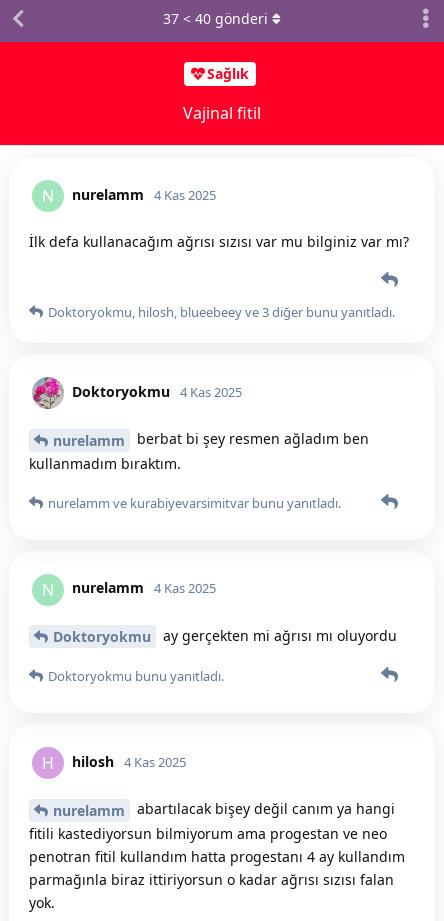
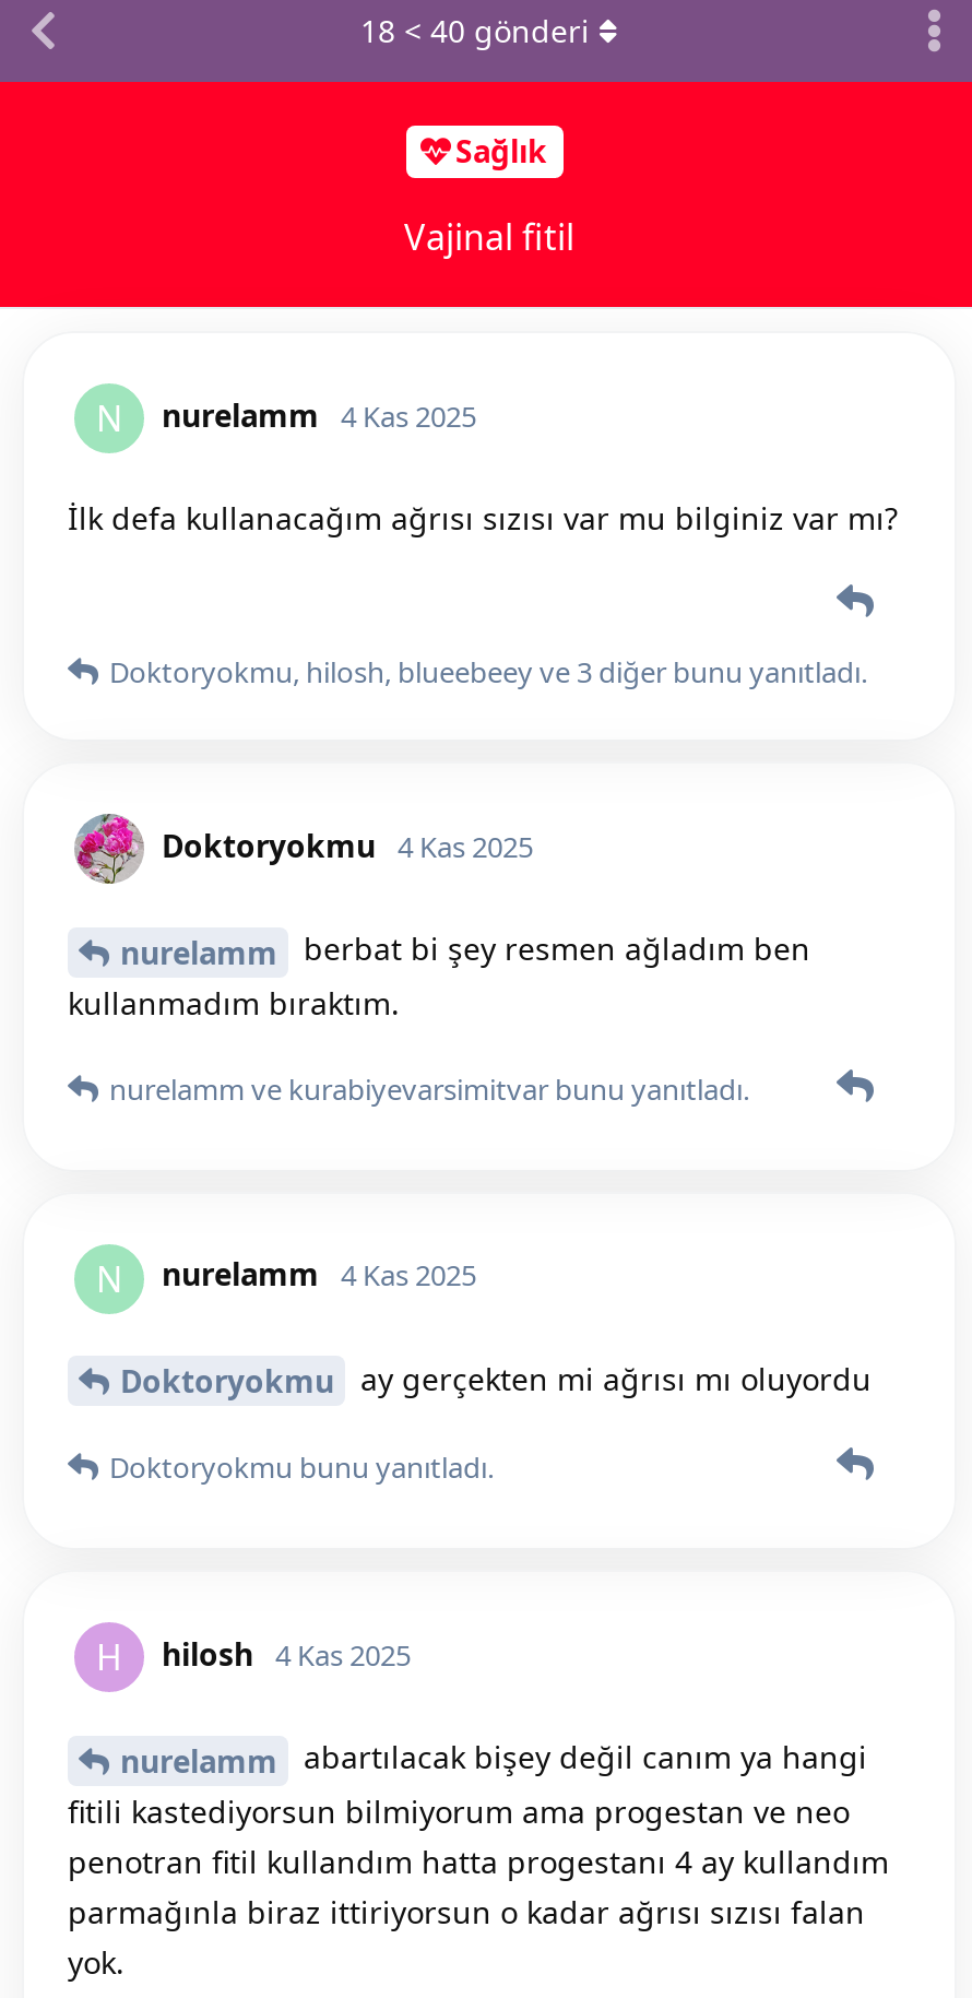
- 37 < 40 gönderi
+ 18 < 40 gönderi
